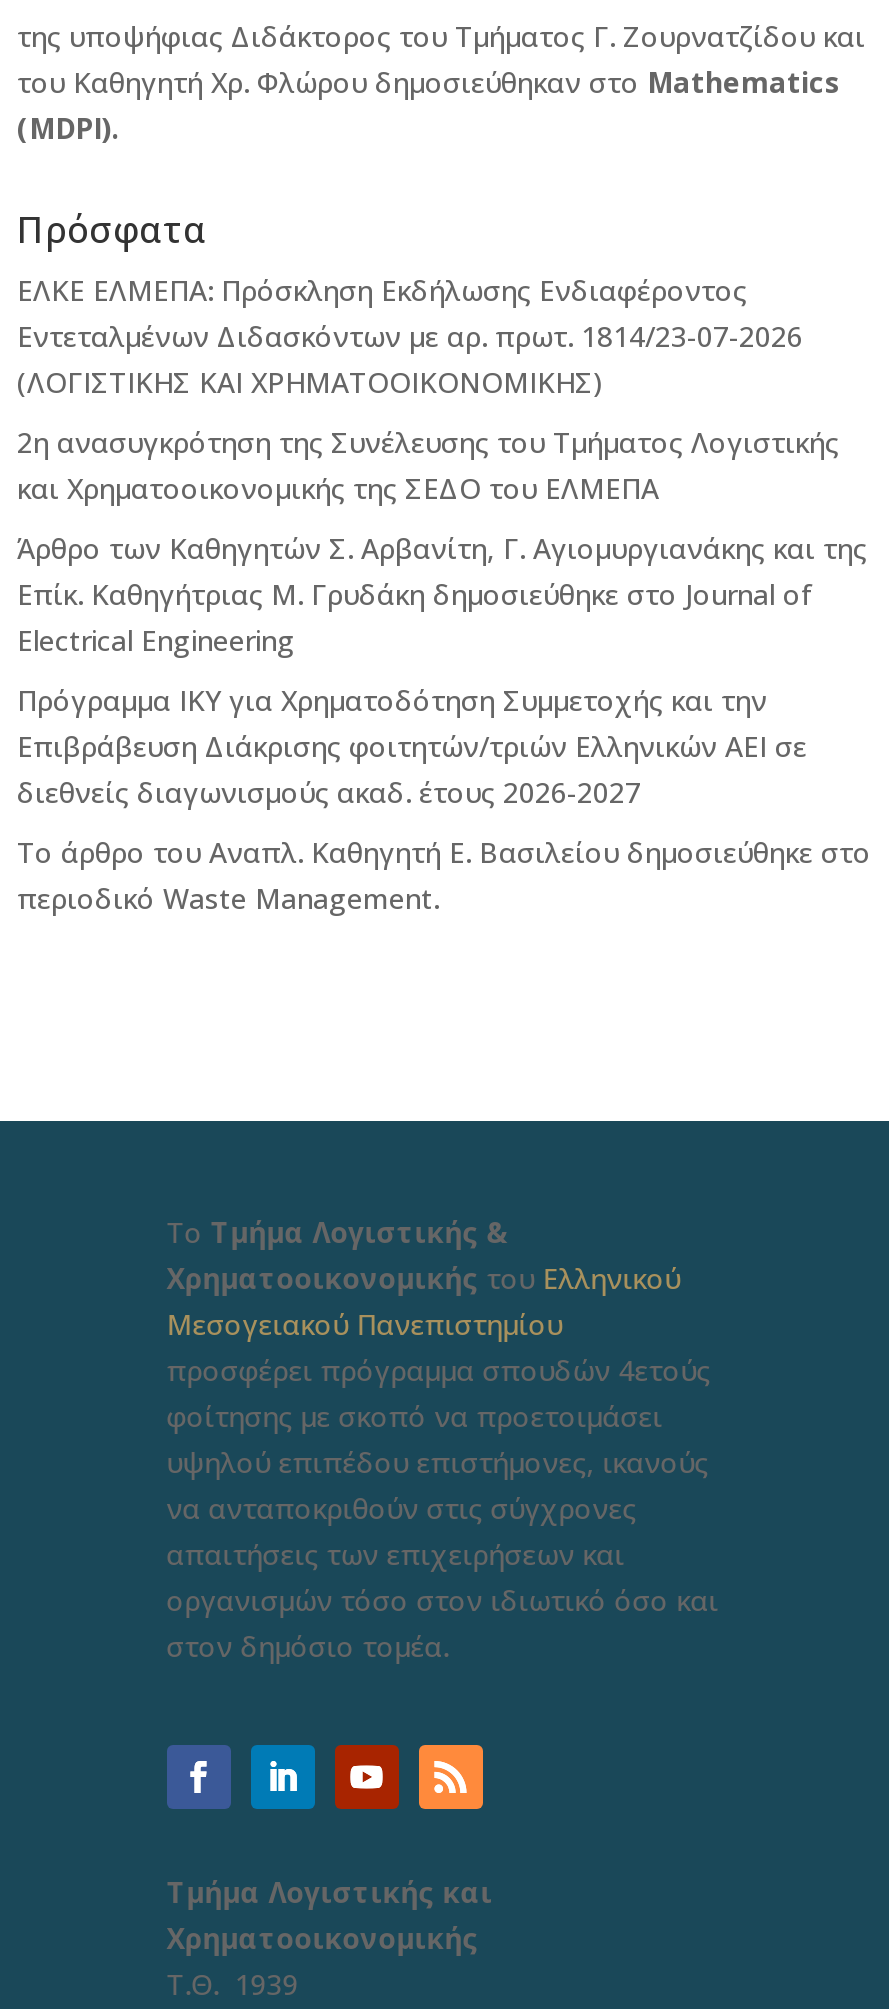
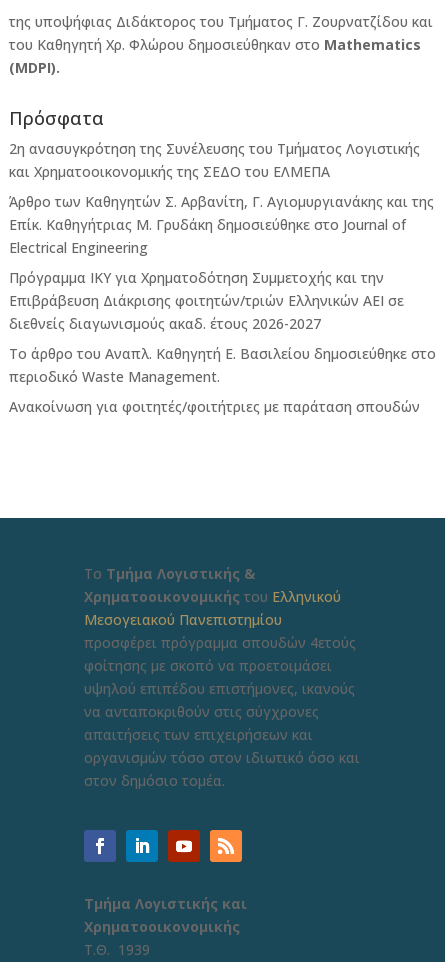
- ΕΛΚΕ ΕΛΜΕΠΑ: Πρόσκληση Εκδήλωσης Ενδιαφέροντος
- Εντεταλμένων Διδασκόντων με αρ. πρωτ. 1814/23-07-2026
- (ΛΟΓΙΣΤΙΚΗΣ ΚΑΙ ΧΡΗΜΑΤΟΟΙΚΟΝΟΜΙΚΗΣ)

moved up: 2η ανασυγκρότηση της Συνέλευσης του Τμήματος Λογιστικής | και Χρηματοοικονομικής της ΣΕΔΟ του ΕΛΜΕΠΑ | Άρθρο των Καθηγητών Σ. Αρβανίτη, Γ. Αγιομυργιανάκης και της | ... | Το άρθρο του Αναπλ. Καθηγητή Ε. Βασιλείου δημοσιεύθηκε στο | περιοδικό Waste Management.

+ Ανακοίνωση για φοιτητές/φοιτήτριες με παράταση σπουδών
